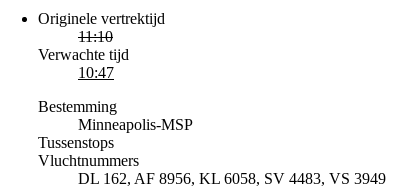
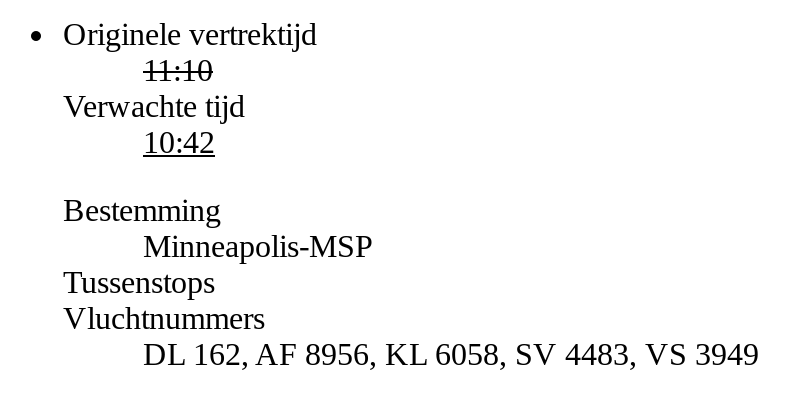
- 10:47
+ 10:42
